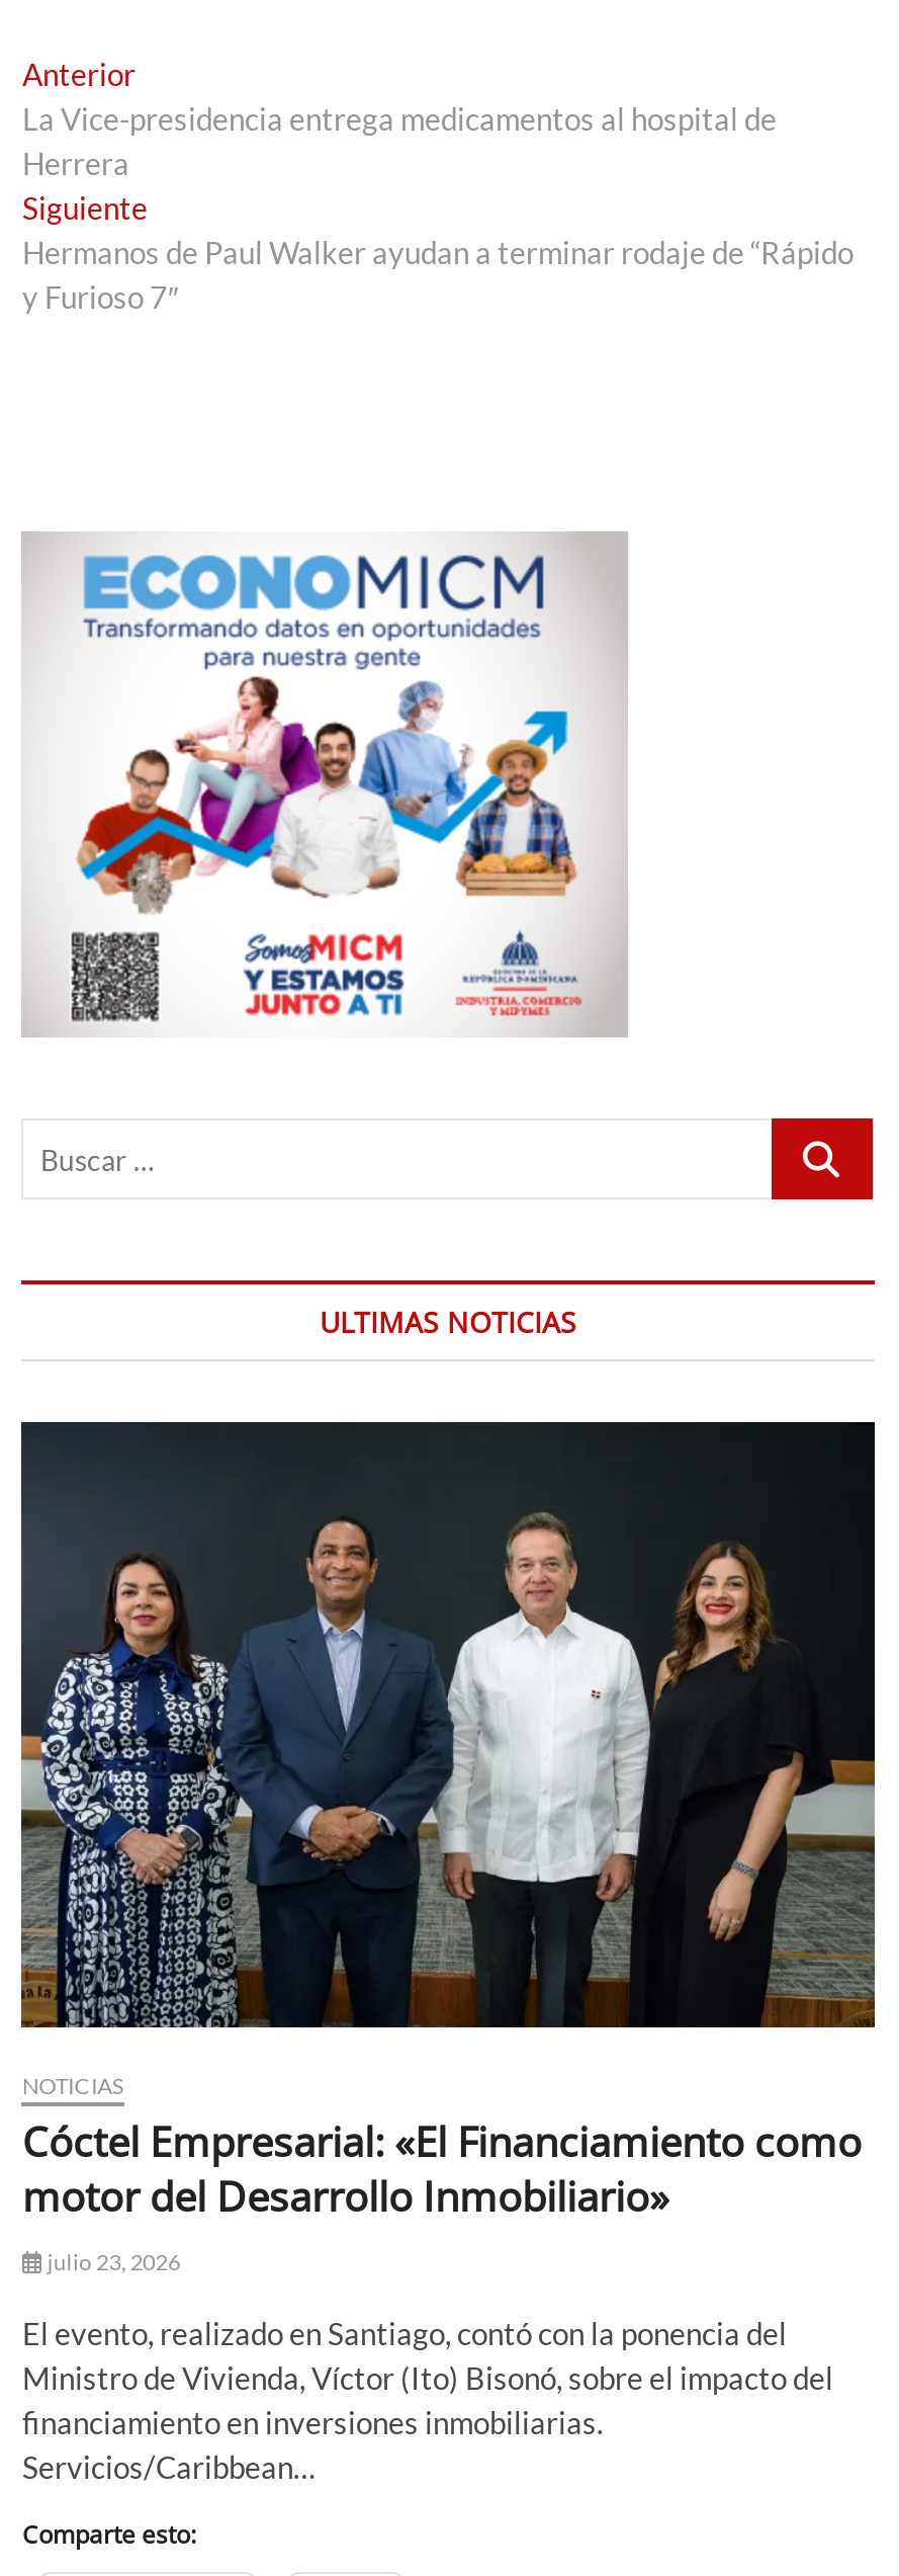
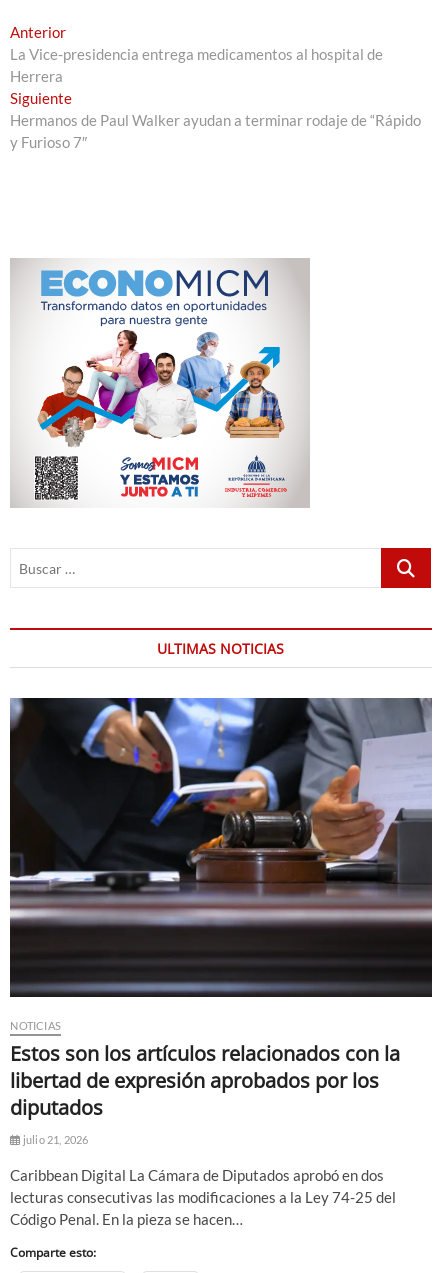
- [image]
+ [image]

- Cóctel Empresarial: «El Financiamiento como
- motor del Desarrollo Inmobiliario»
- julio 23, 2026
+ Estos son los artículos relacionados con la
+ libertad de expresión aprobados por los
+ diputados
+ julio 21, 2026

- El evento, realizado en Santiago, contó con la ponencia del
- Ministro de Vivienda, Víctor (Ito) Bisonó, sobre el impacto del
- financiamiento en inversiones inmobiliarias.
- Servicios/Caribbean…
+ Caribbean Digital La Cámara de Diputados aprobó en dos
+ lecturas consecutivas las modificaciones a la Ley 74-25 del
+ Código Penal. En la pieza se hacen…
